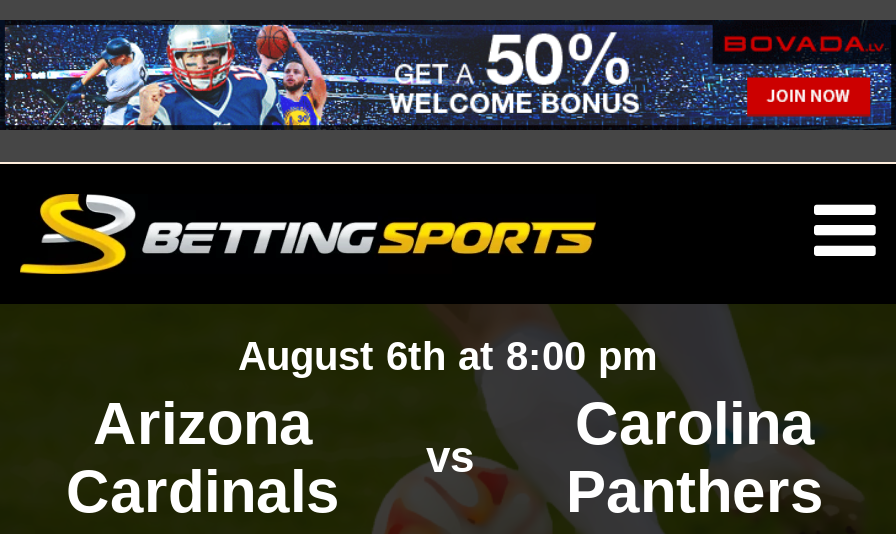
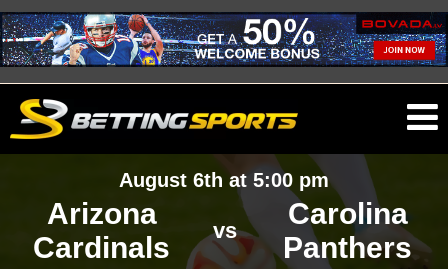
- August 6th at 8:00 pm
+ August 6th at 5:00 pm
